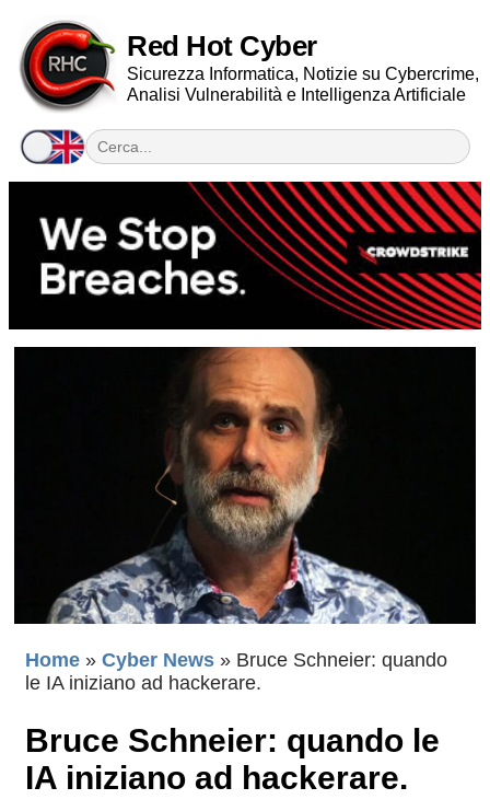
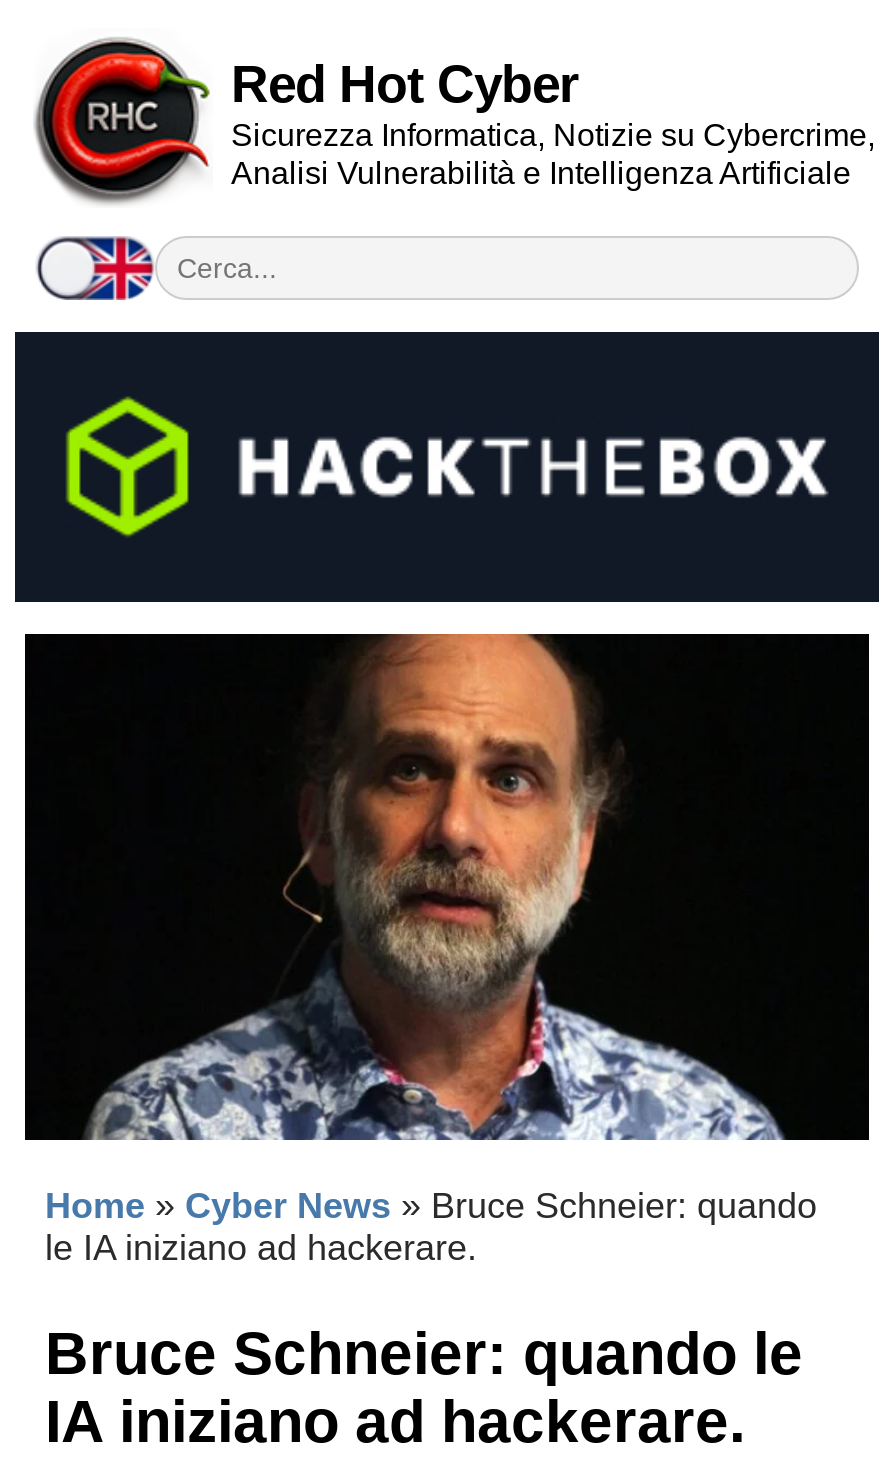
- [image]
+ [image]
